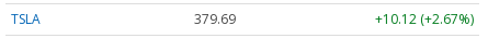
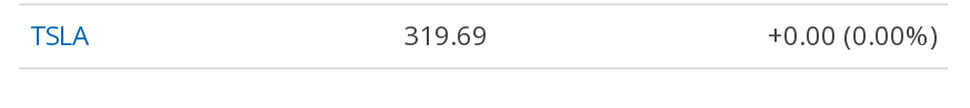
- 379.69
- +10.12 (+2.67%)
+ 319.69
+ +0.00 (0.00%)
